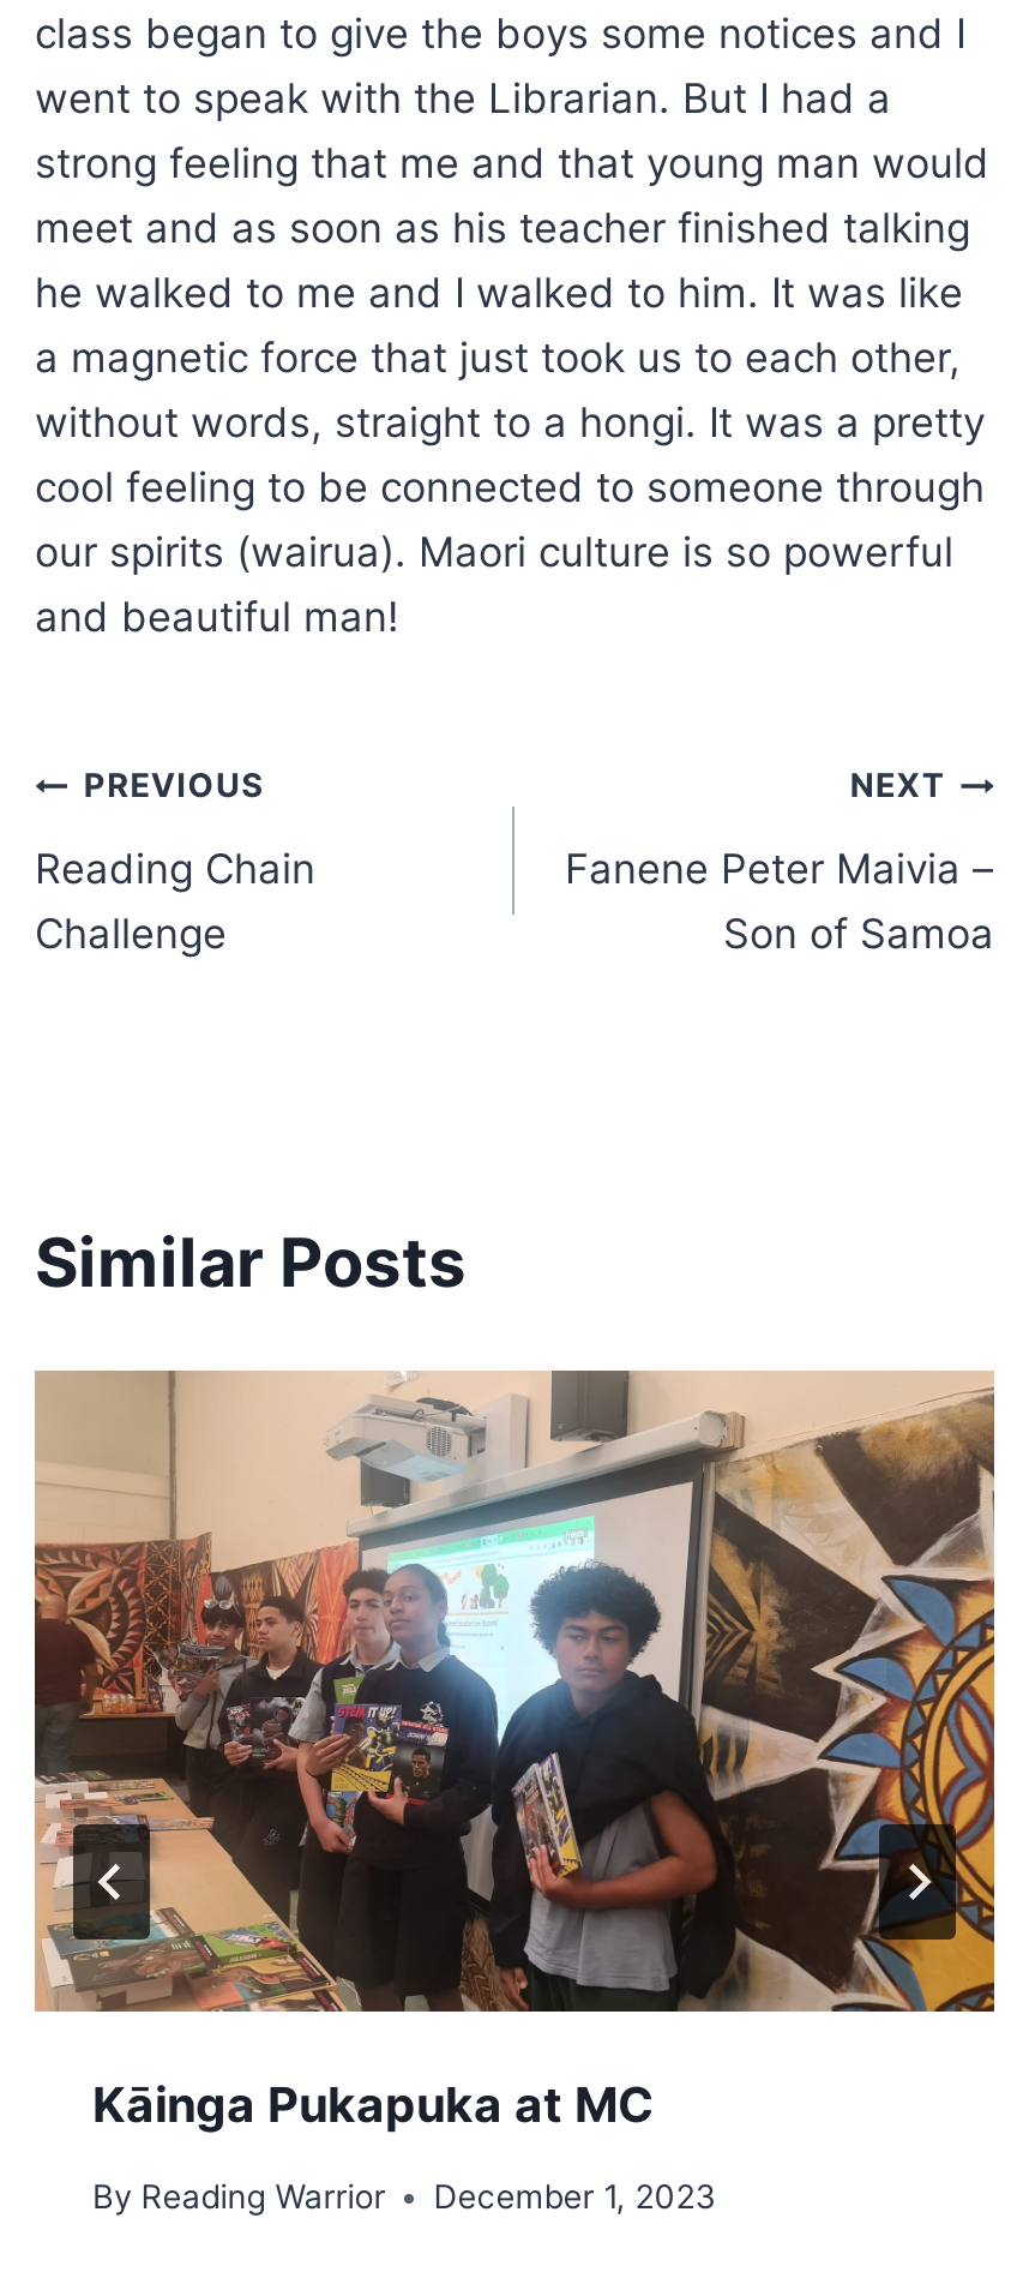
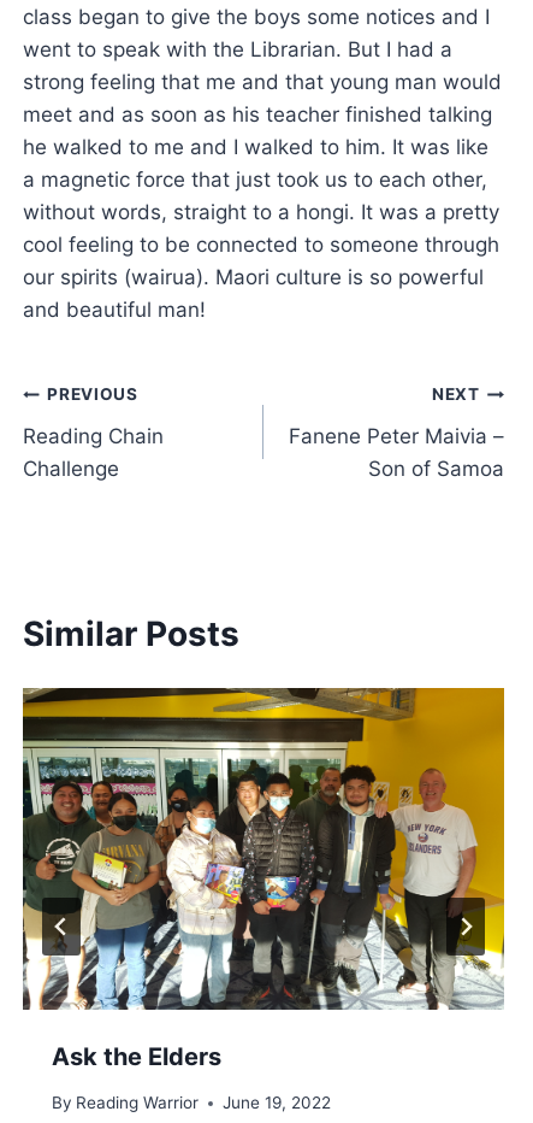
- [image]
- Kāinga Pukapuka at MC
+ [image]
+ Ask the Elders

- By Reading Warrior December 1, 2023
+ By Reading Warrior June 19, 2022
